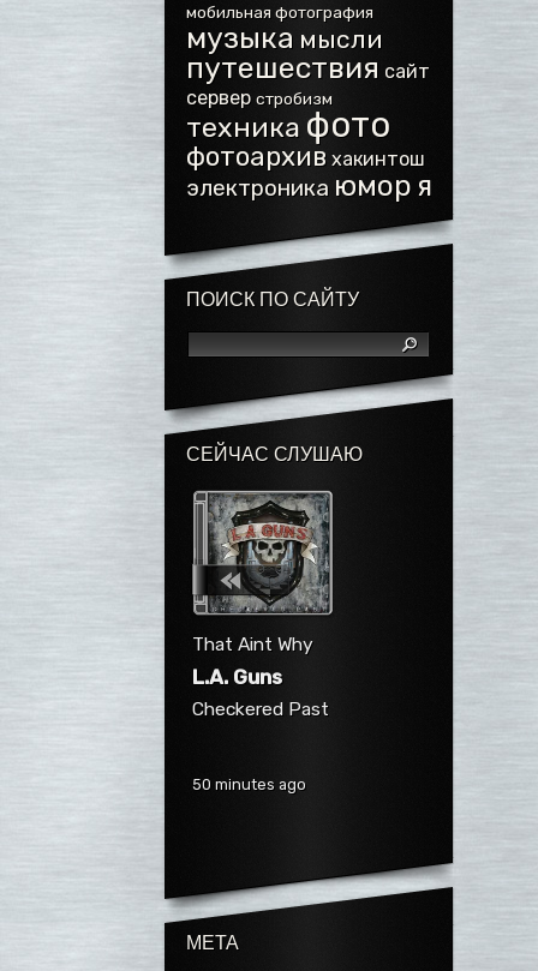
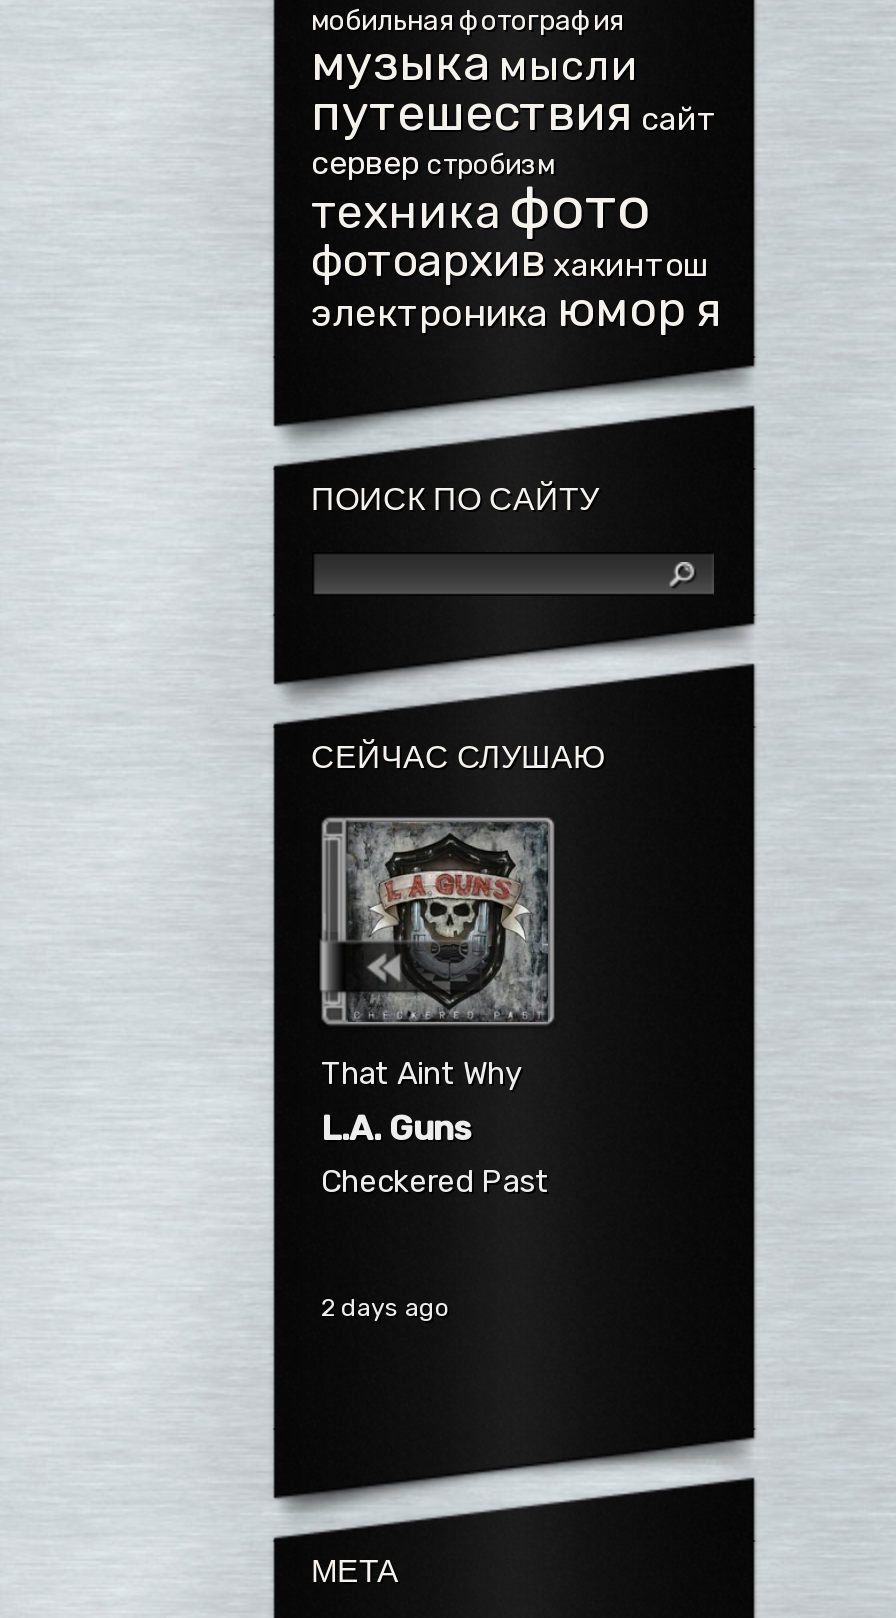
- 50 minutes ago
+ 2 days ago
